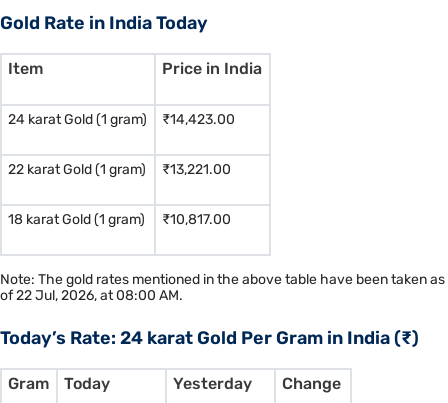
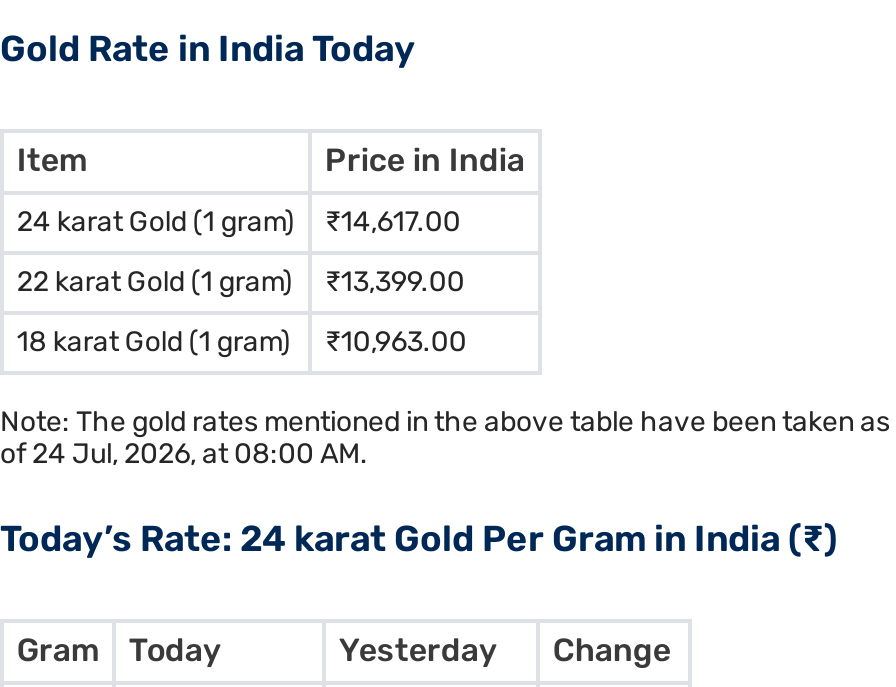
- 24 karat Gold (1 gram) ₹14,423.00
+ 24 karat Gold (1 gram) ₹14,617.00

- 22 karat Gold (1 gram) ₹13,221.00
+ 22 karat Gold (1 gram) ₹13,399.00

- 18 karat Gold (1 gram) ₹10,817.00
+ 18 karat Gold (1 gram) ₹10,963.00

- of 22 Jul, 2026, at 08:00 AM.
+ of 24 Jul, 2026, at 08:00 AM.
